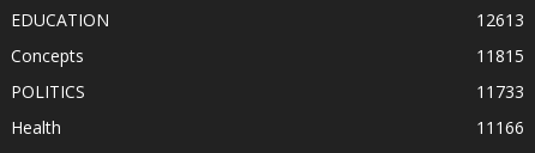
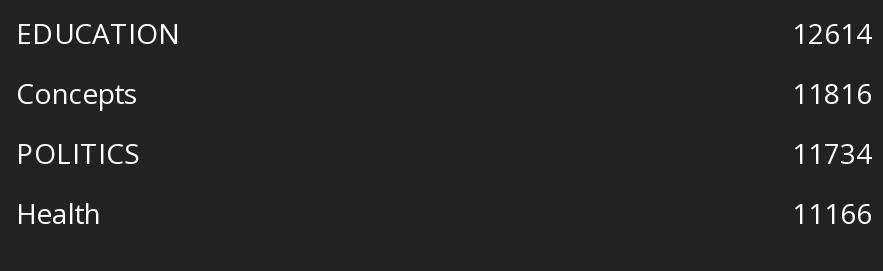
- 12613
+ 12614

- 11815
+ 11816

- 11733
+ 11734
